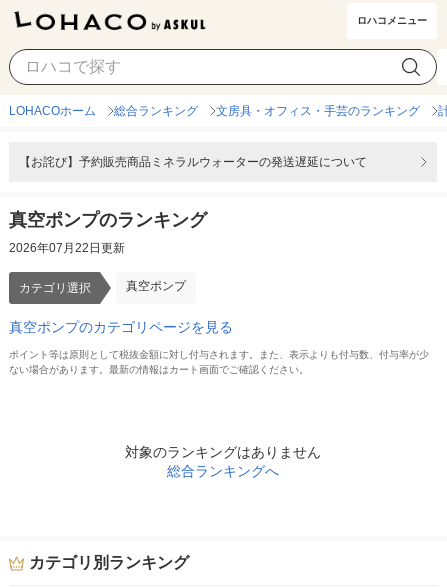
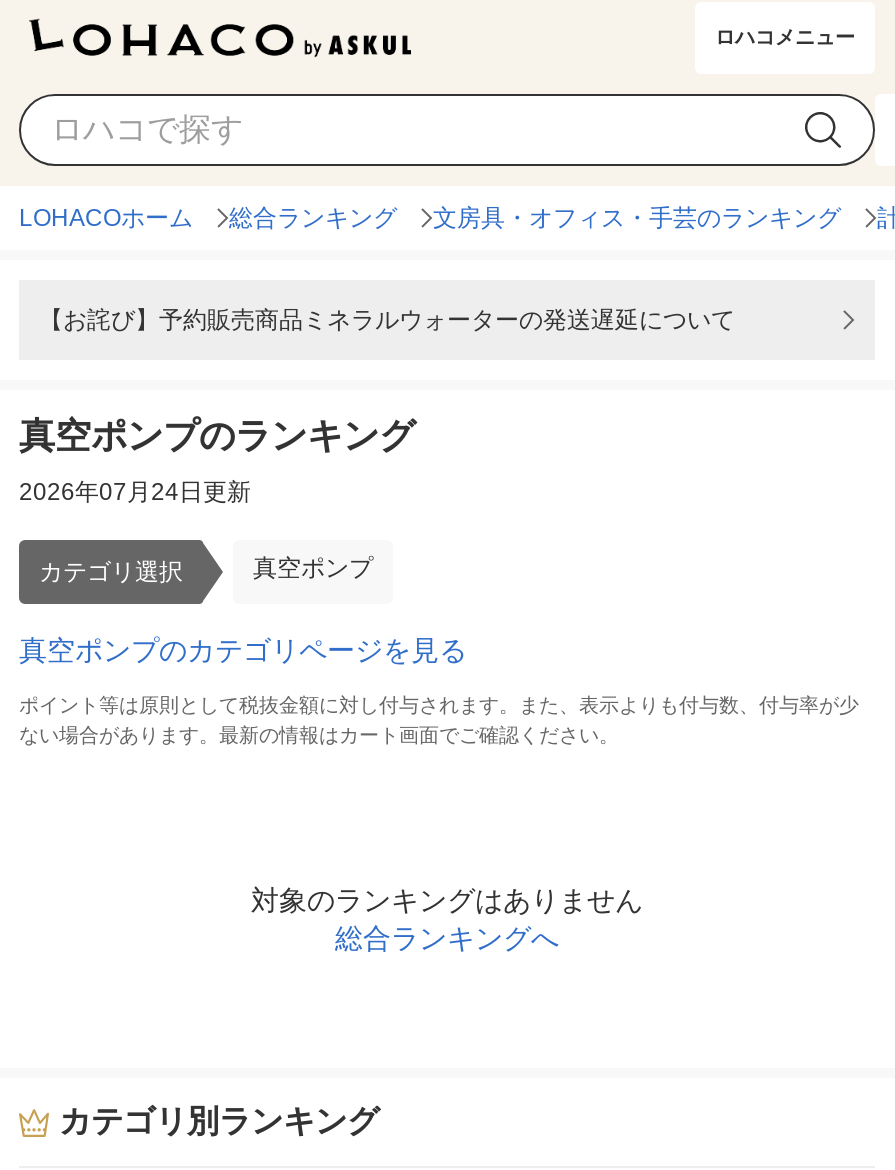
- 2026年07月22日更新
+ 2026年07月24日更新
